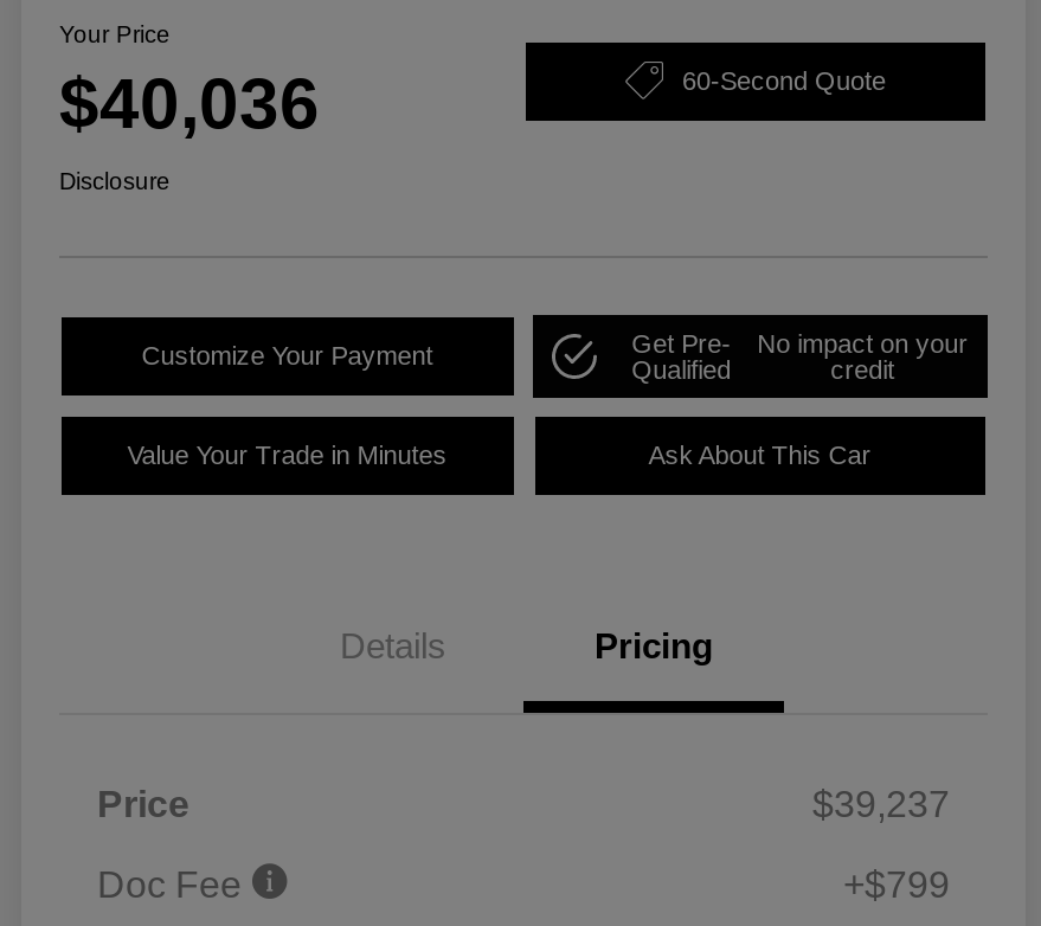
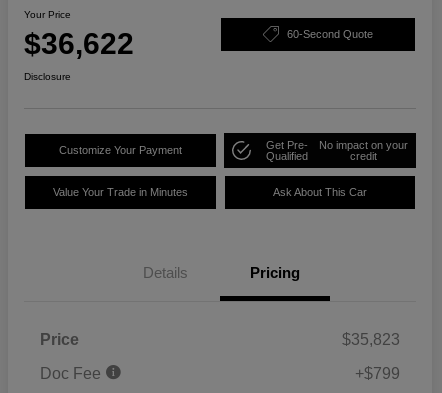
- $40,036
+ $36,622

- $39,237
+ $35,823
